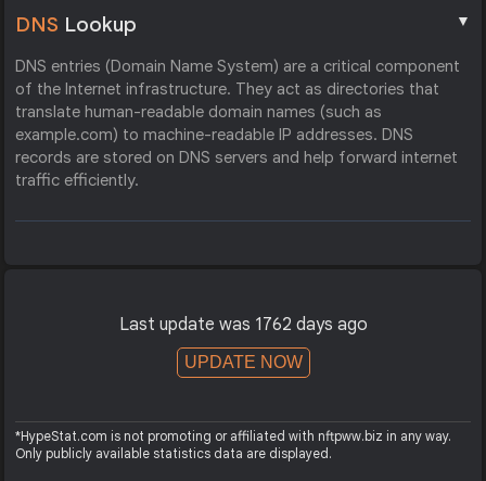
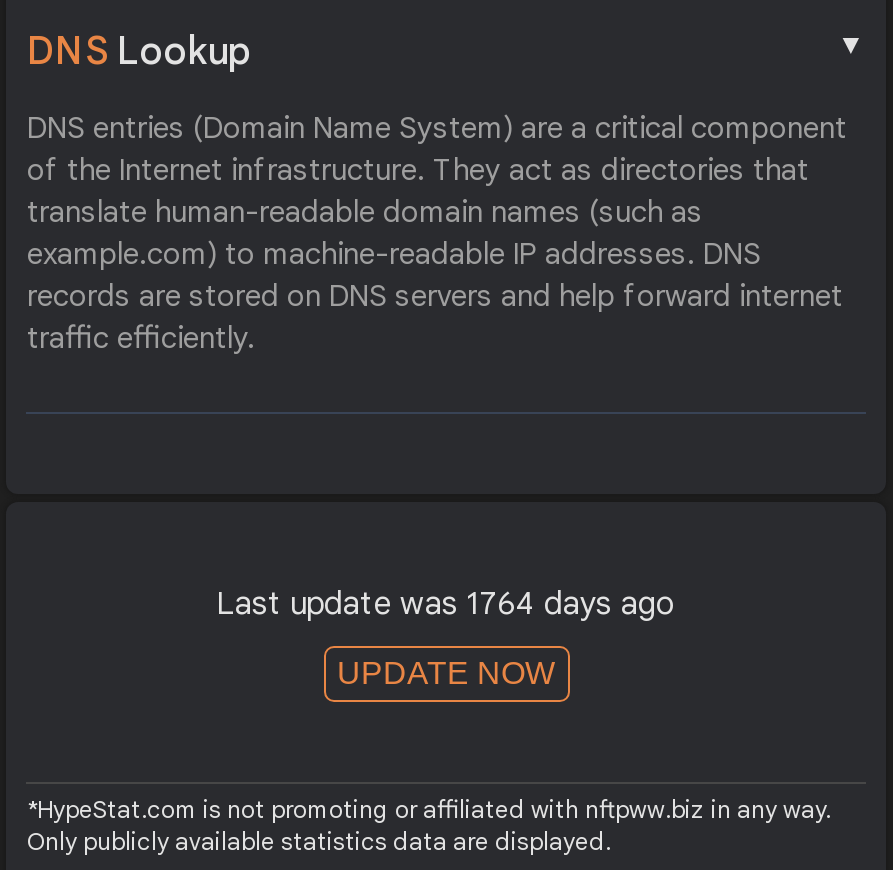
- Last update was 1762 days ago
+ Last update was 1764 days ago
